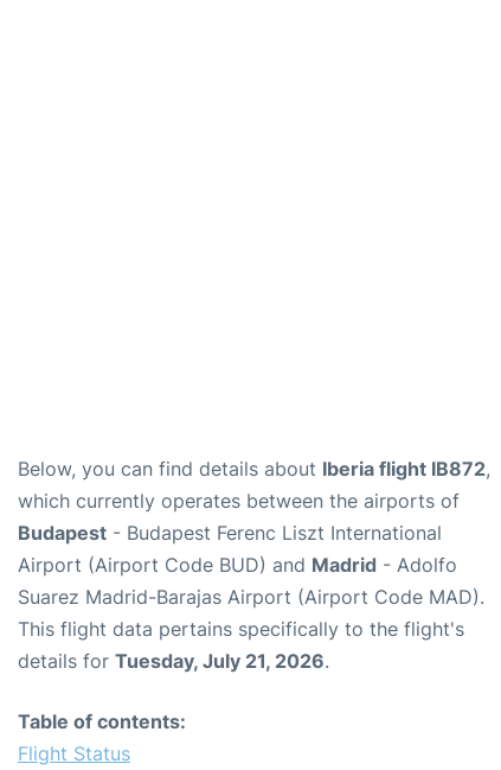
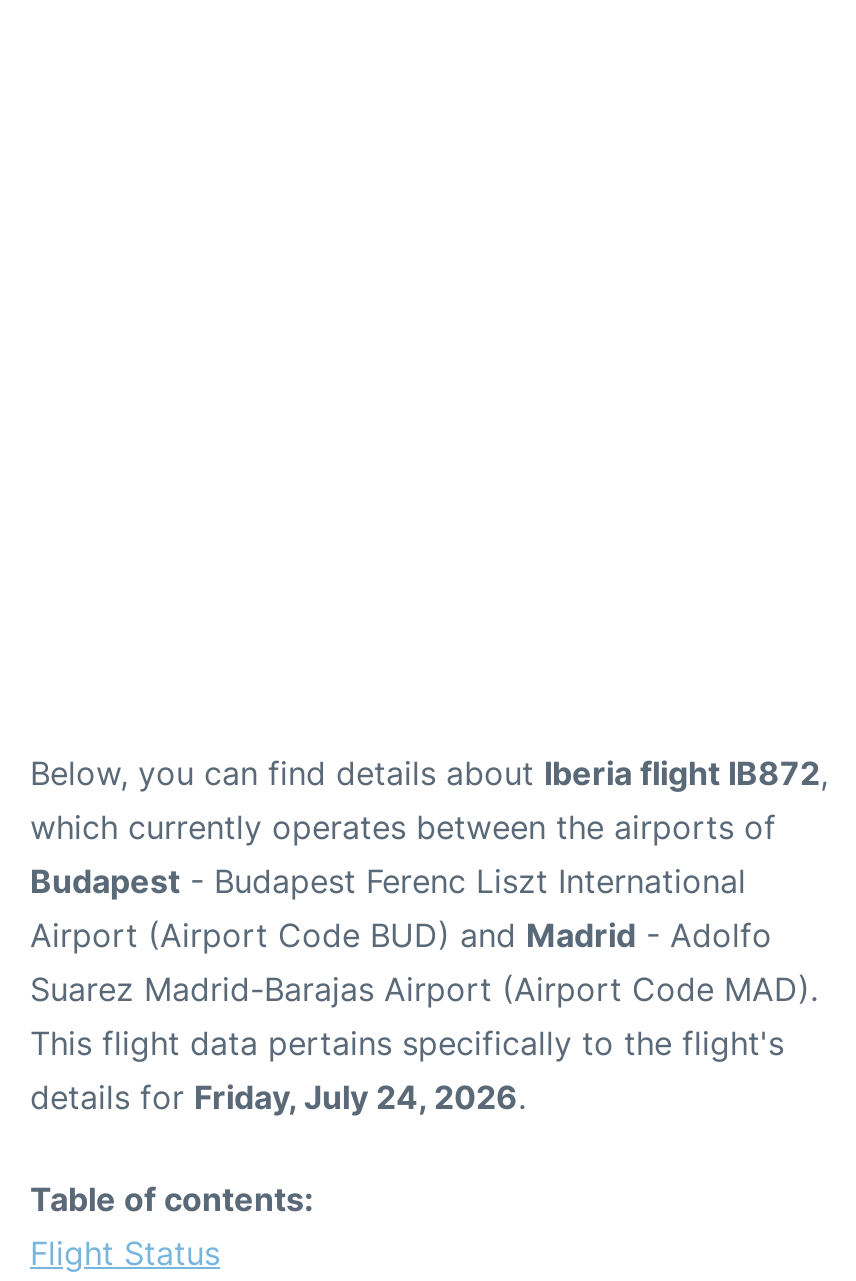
- details for Tuesday, July 21, 2026.
+ details for Friday, July 24, 2026.
